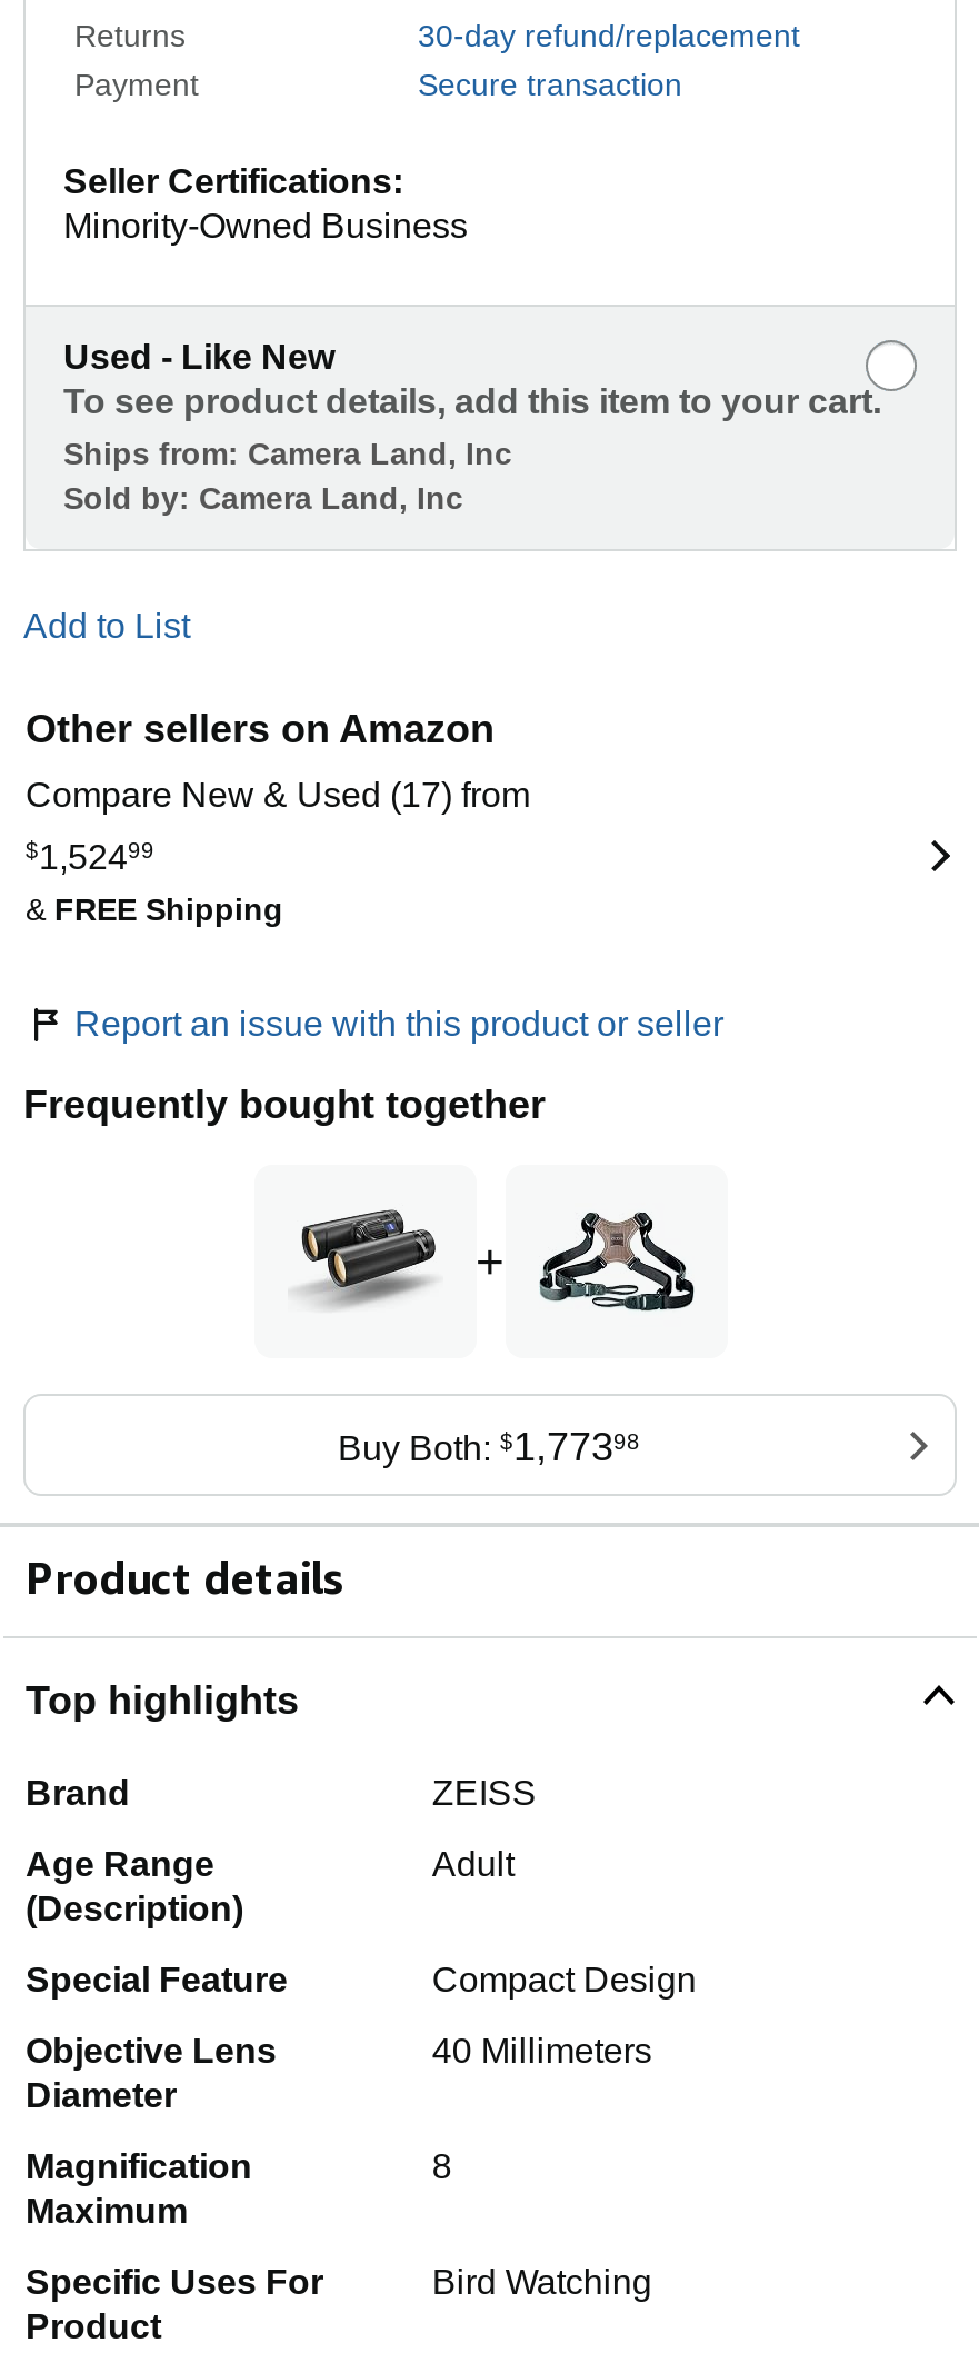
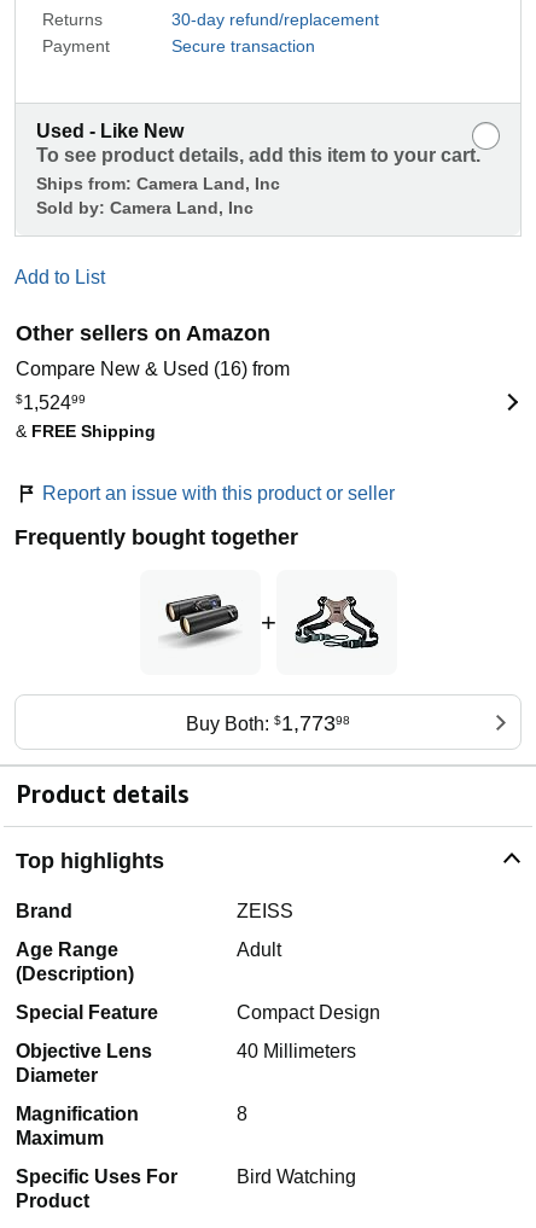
- Seller Certifications:
- Minority-Owned Business

- Compare New & Used (17) from
+ Compare New & Used (16) from
